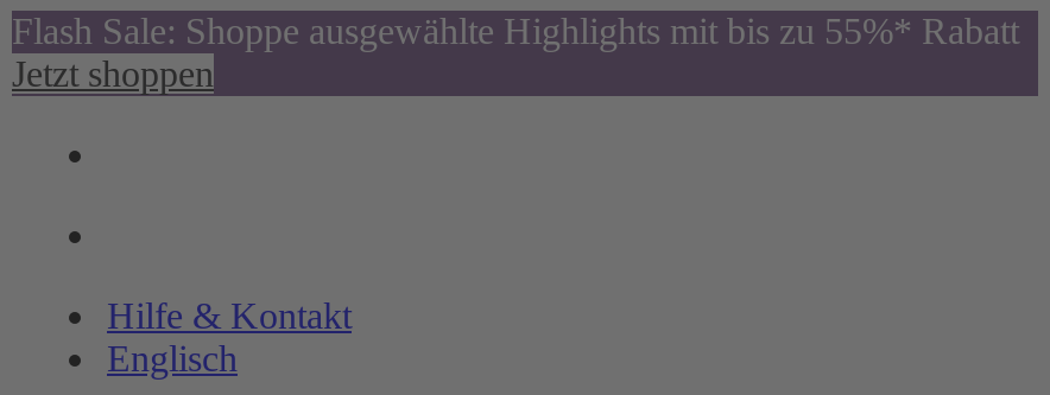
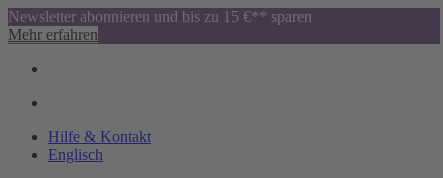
- Flash Sale: Shoppe ausgewählte Highlights mit bis zu 55%* Rabatt
- Jetzt shoppen
+ Newsletter abonnieren und bis zu 15 €** sparen
+ Mehr erfahren
